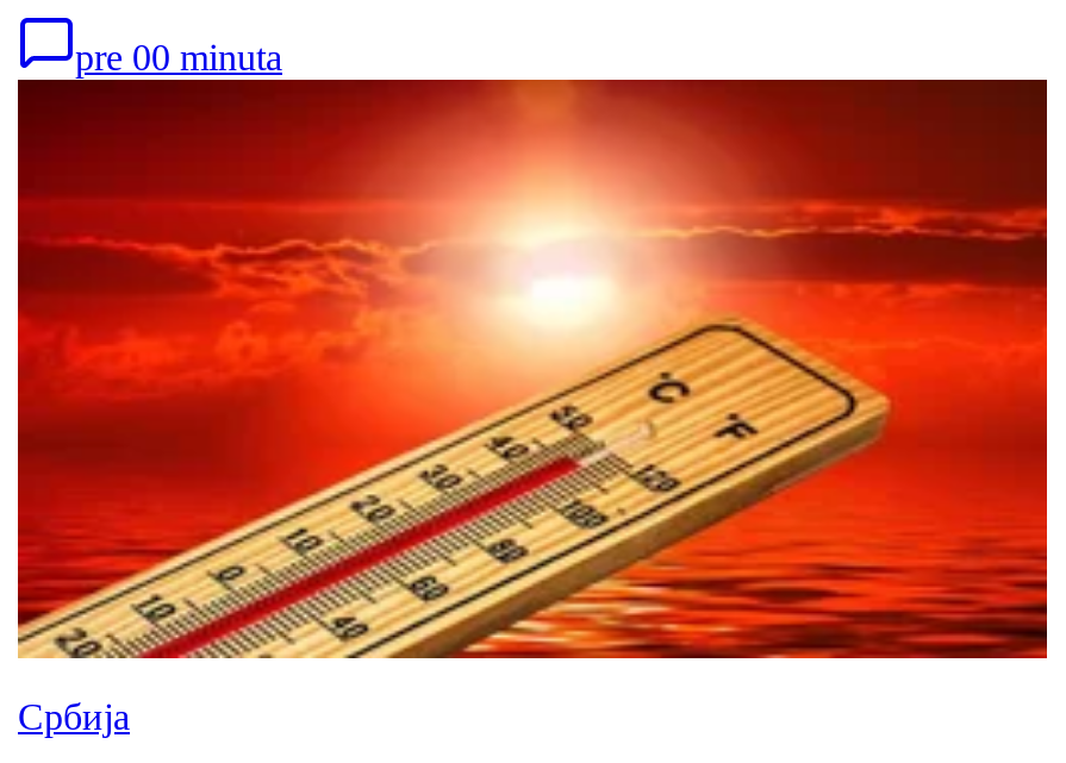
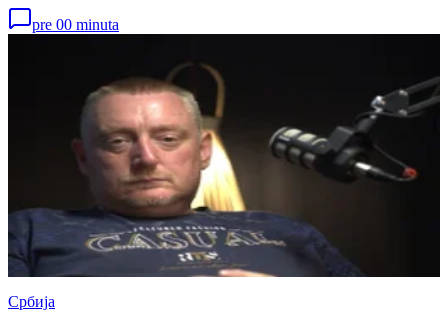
- [image]
+ [image]
